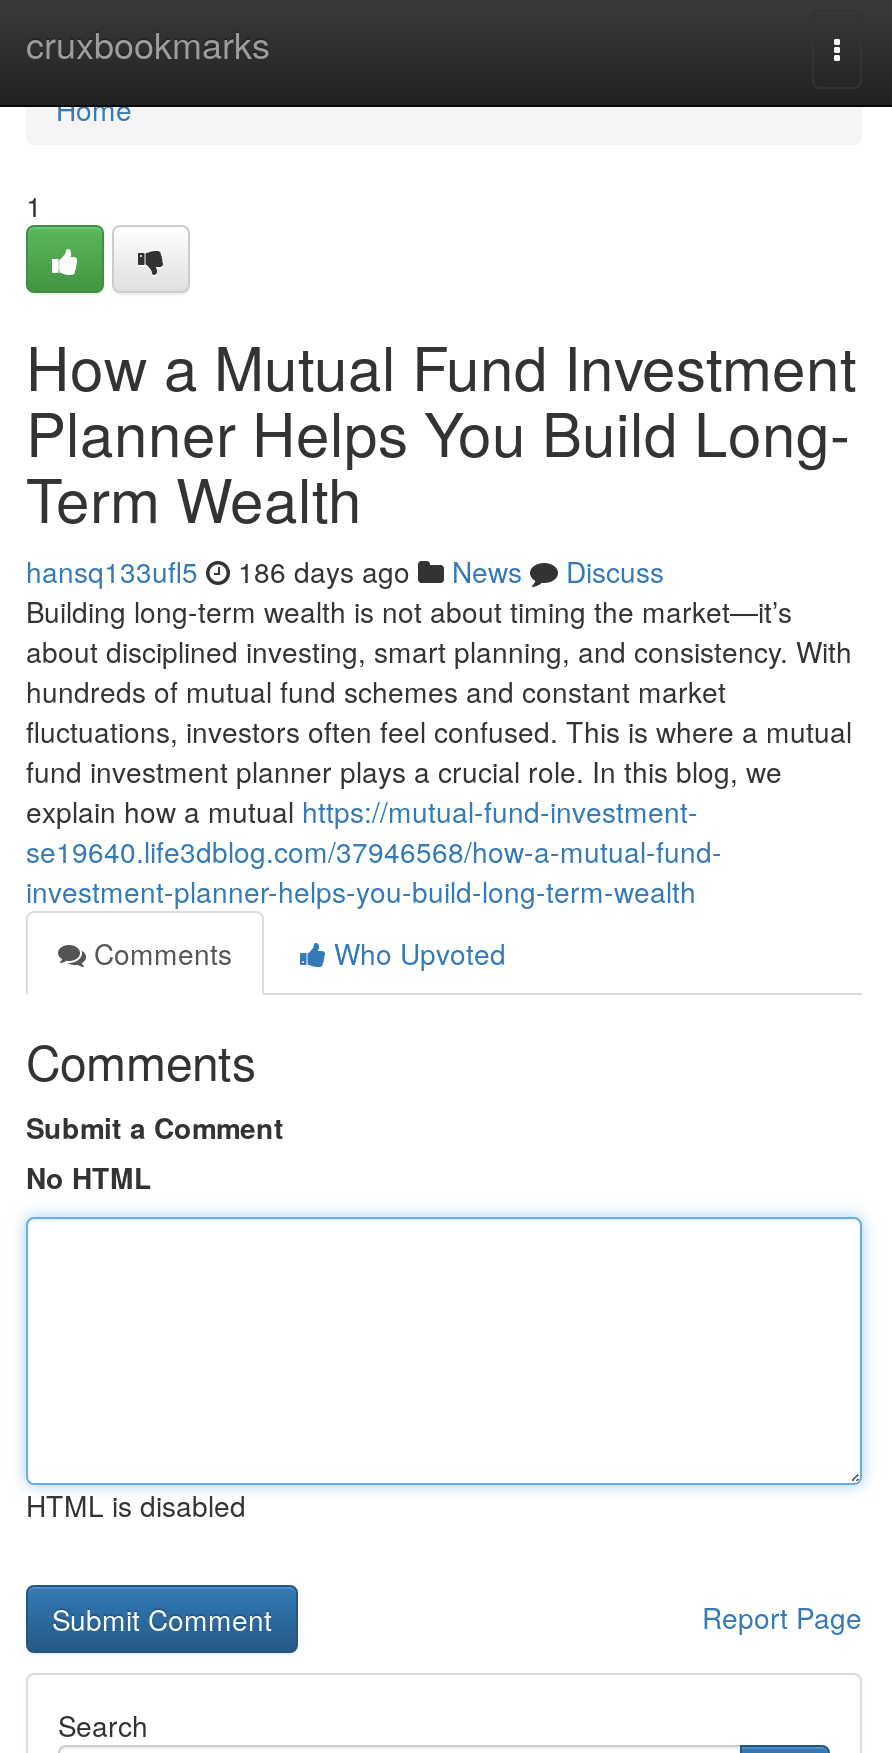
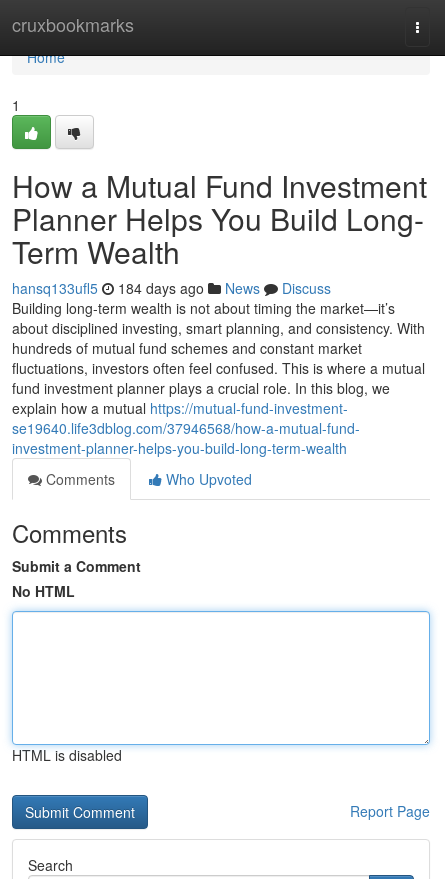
- hansq133ufl5 186 days ago News Discuss
+ hansq133ufl5 184 days ago News Discuss
